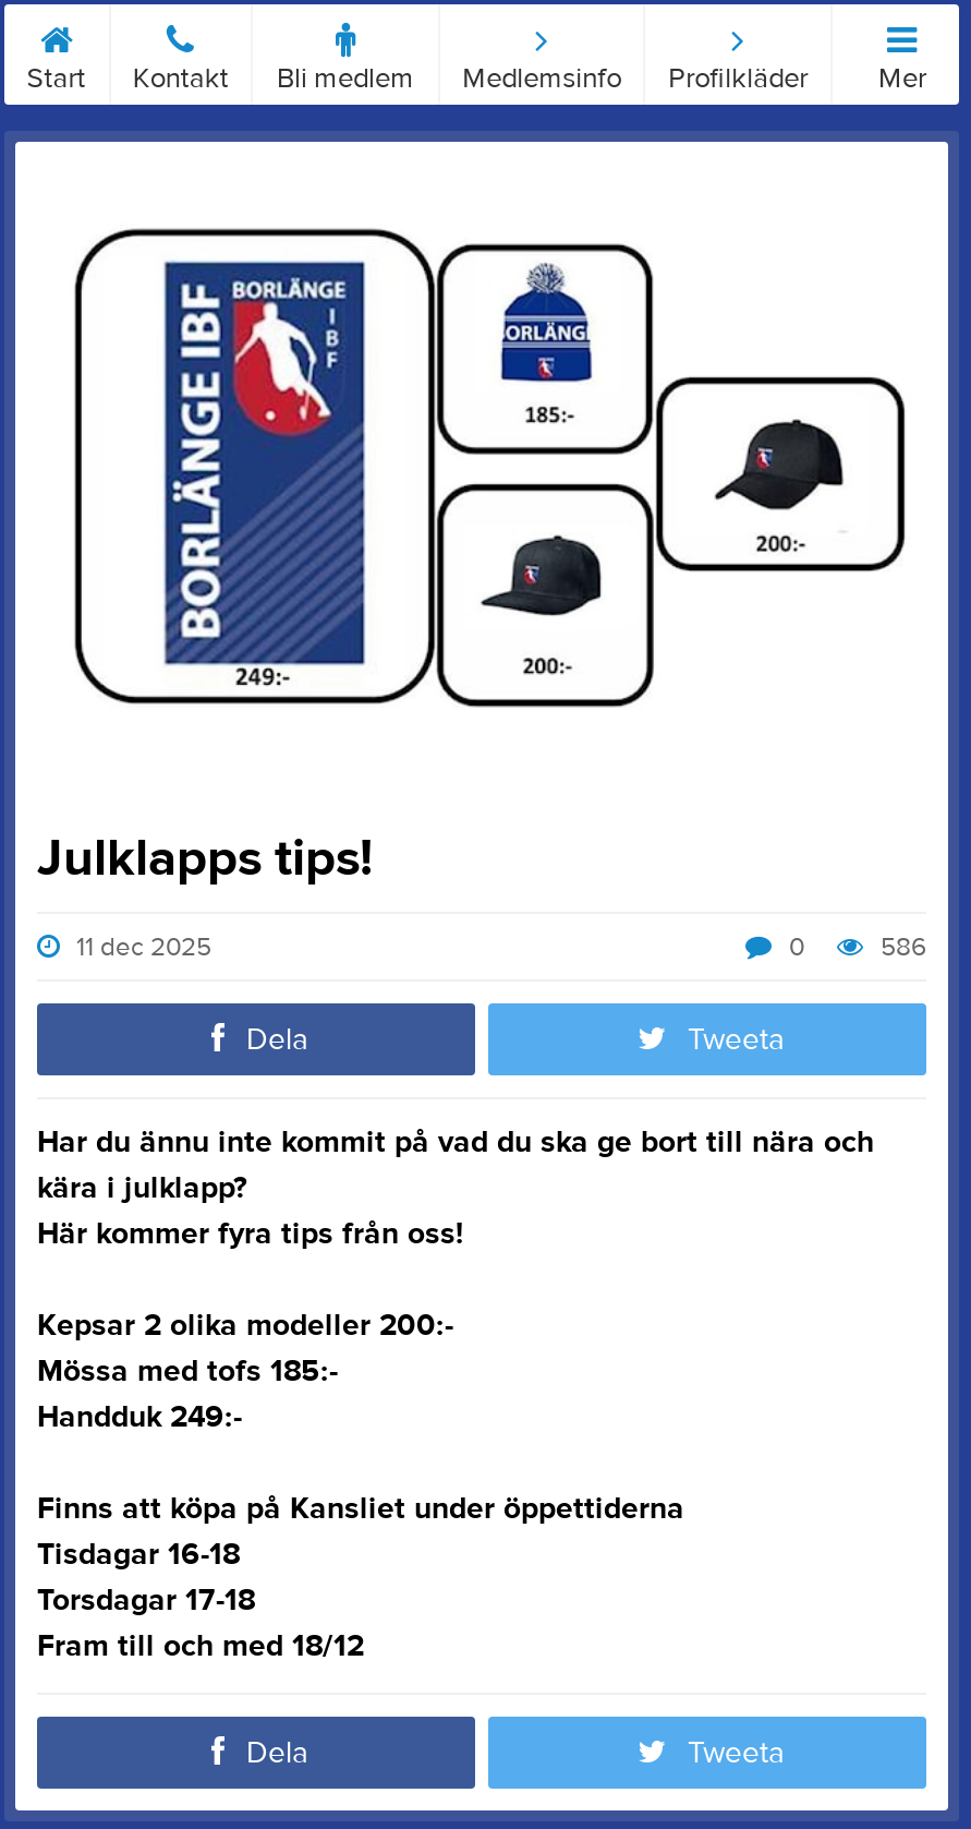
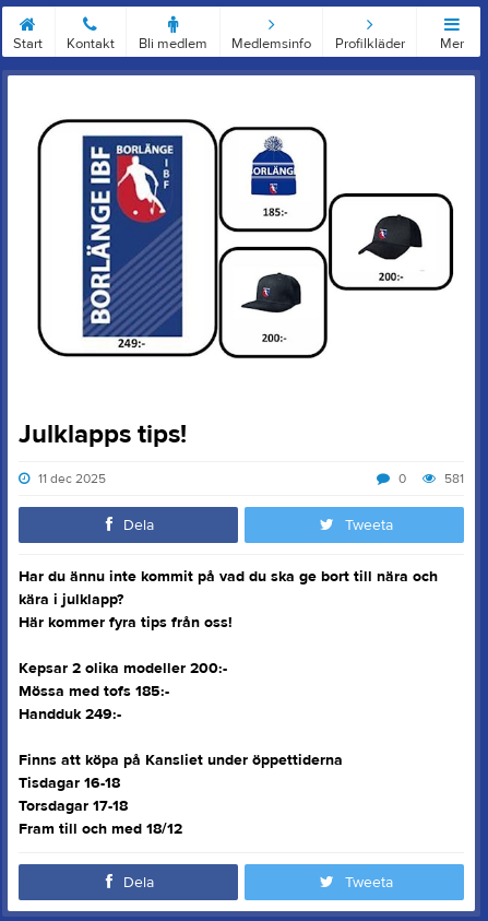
- 0 586
+ 0 581
